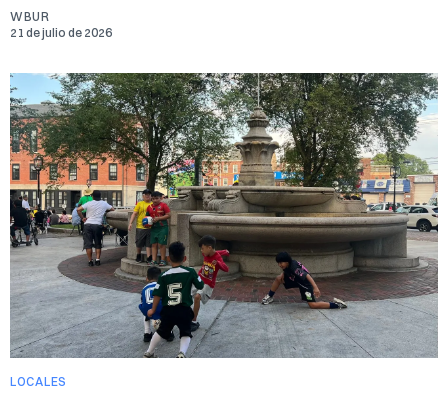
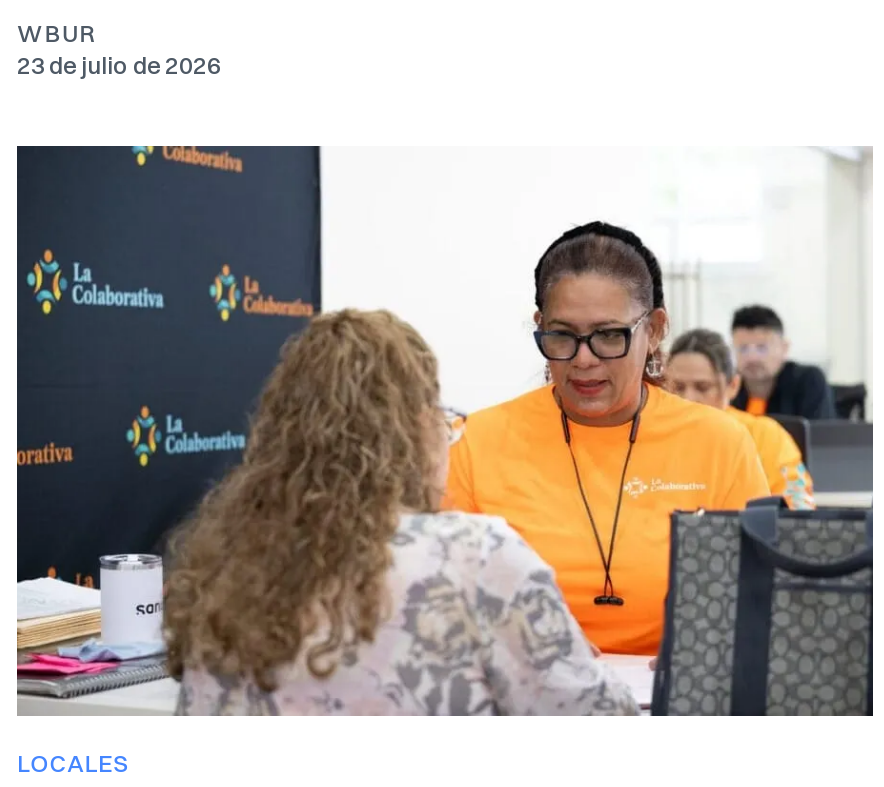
- 21 de julio de 2026
+ 23 de julio de 2026

- [image]
+ [image]
